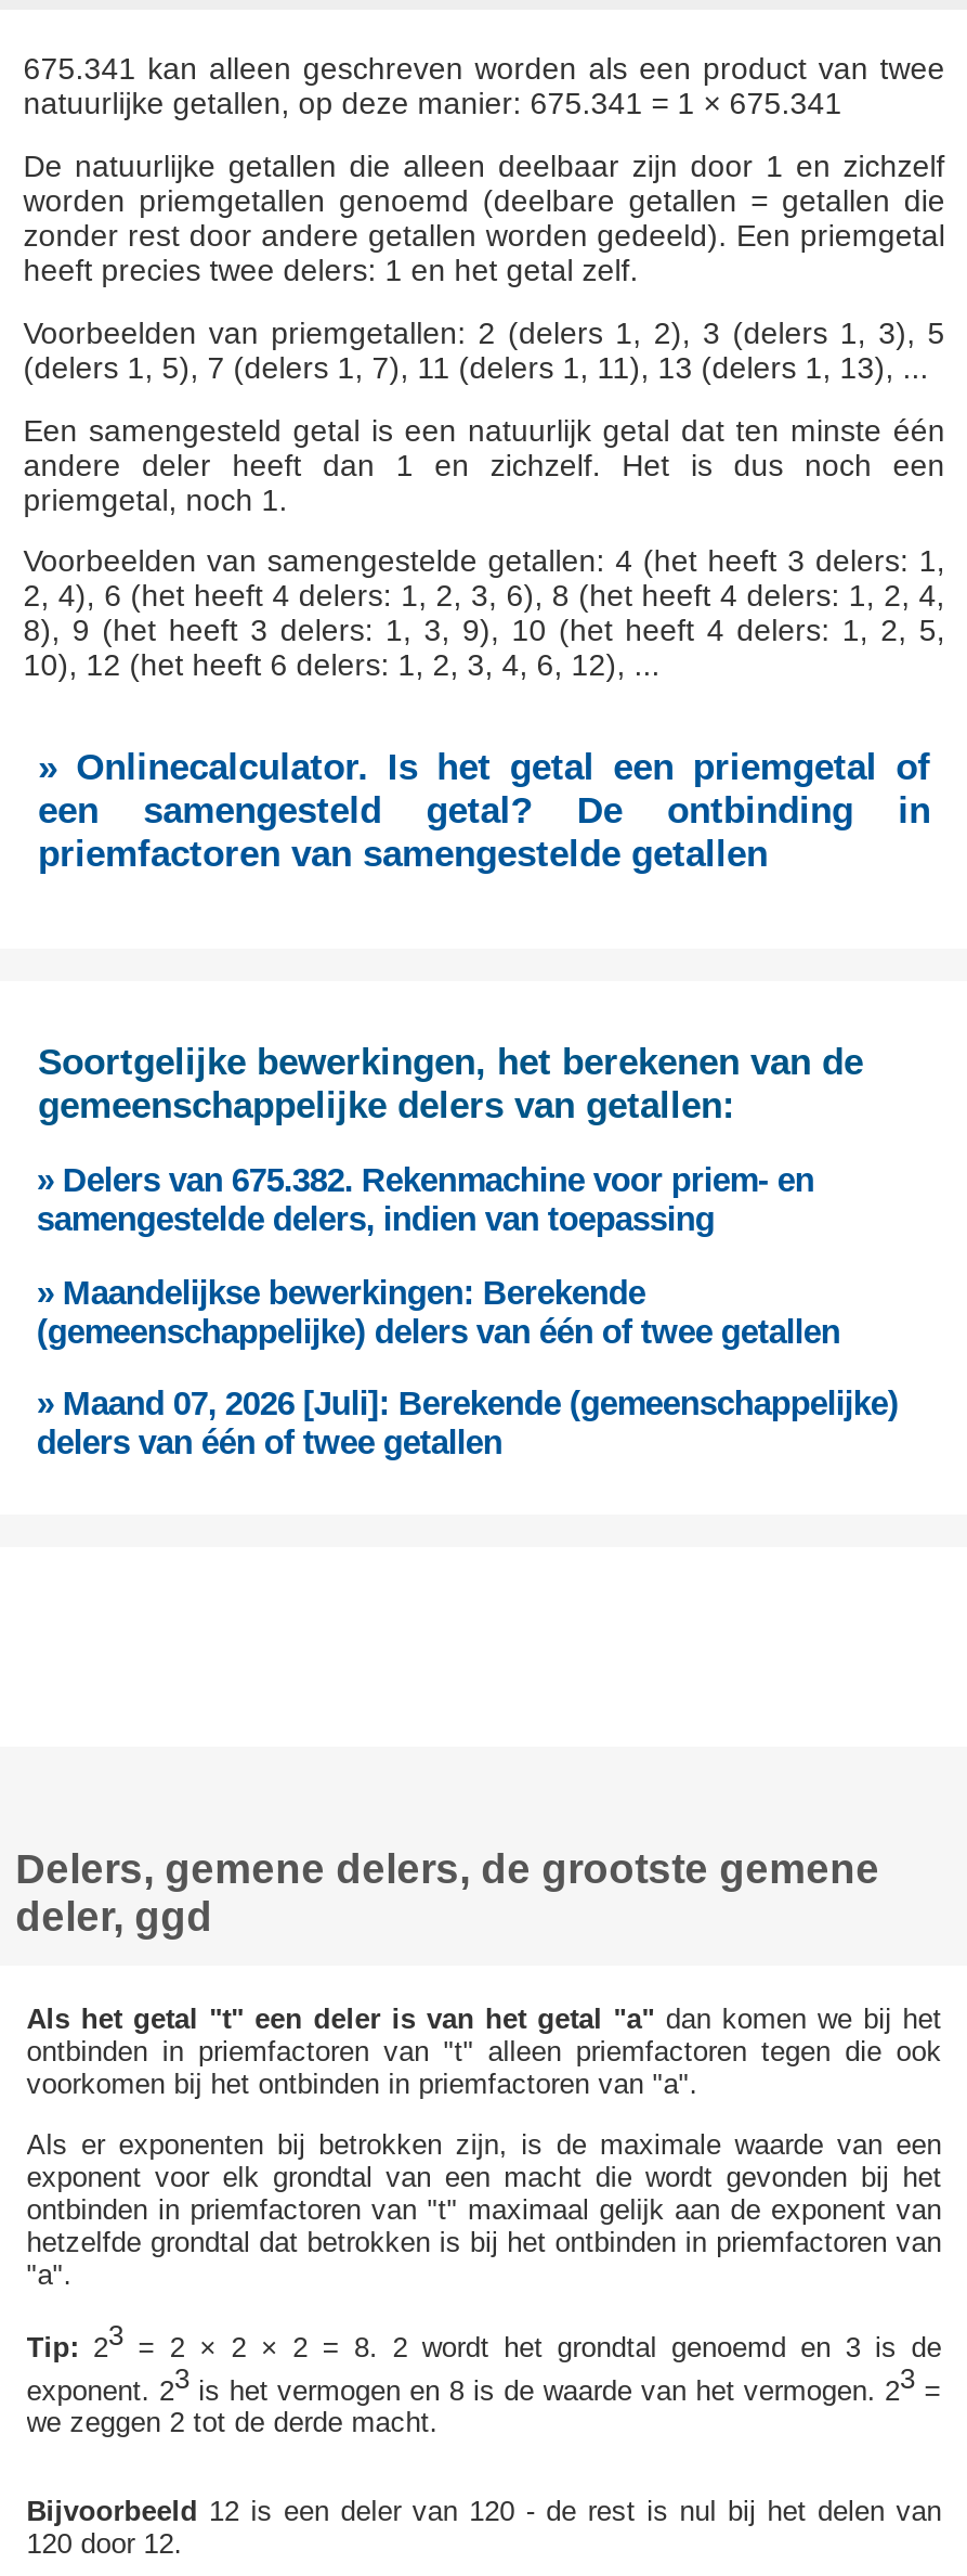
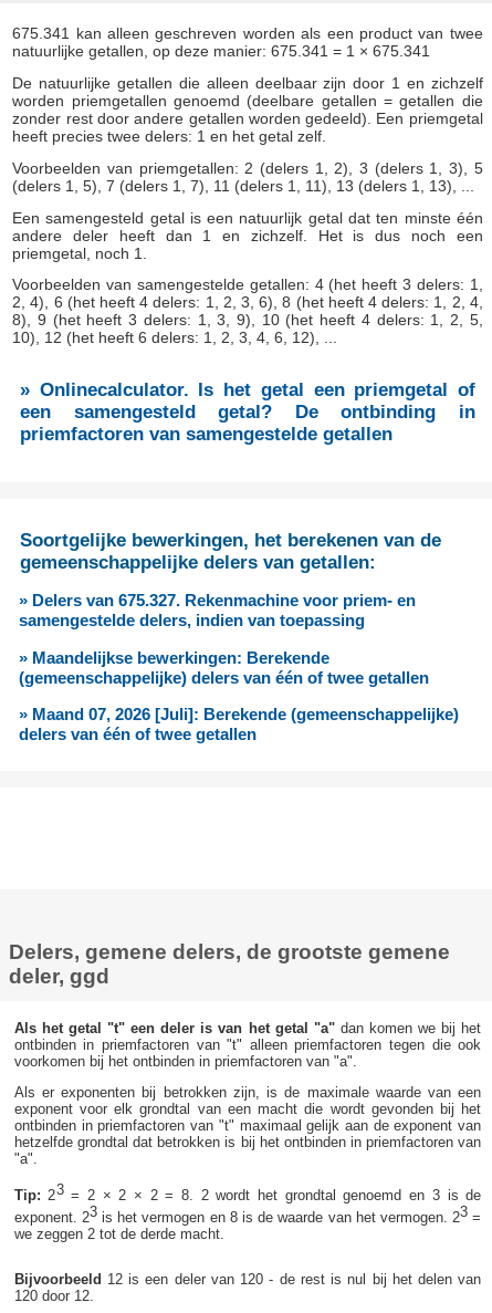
- » Delers van 675.382. Rekenmachine voor priem- en
+ » Delers van 675.327. Rekenmachine voor priem- en
